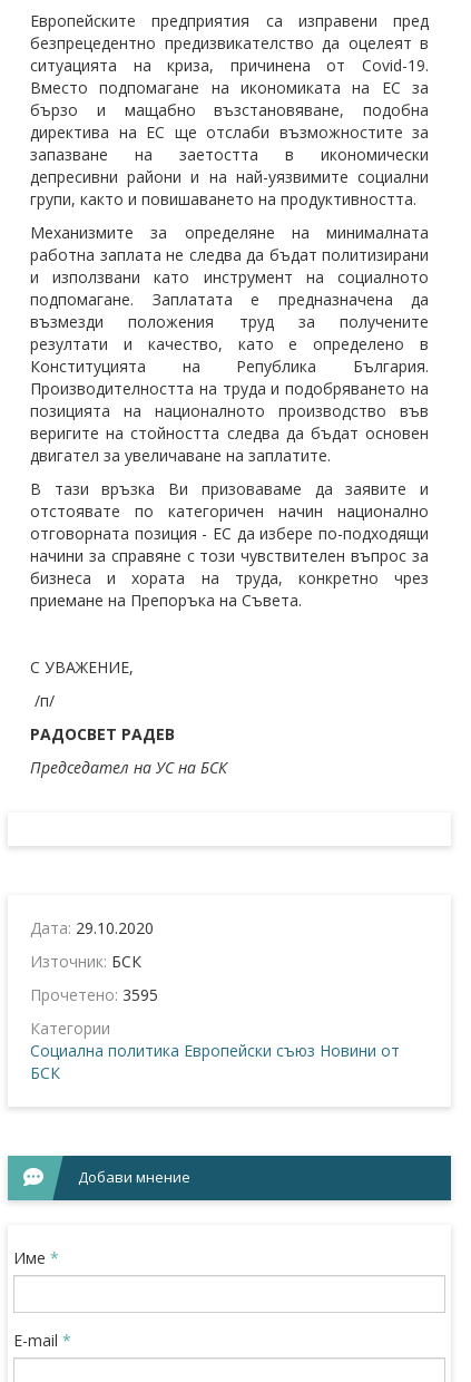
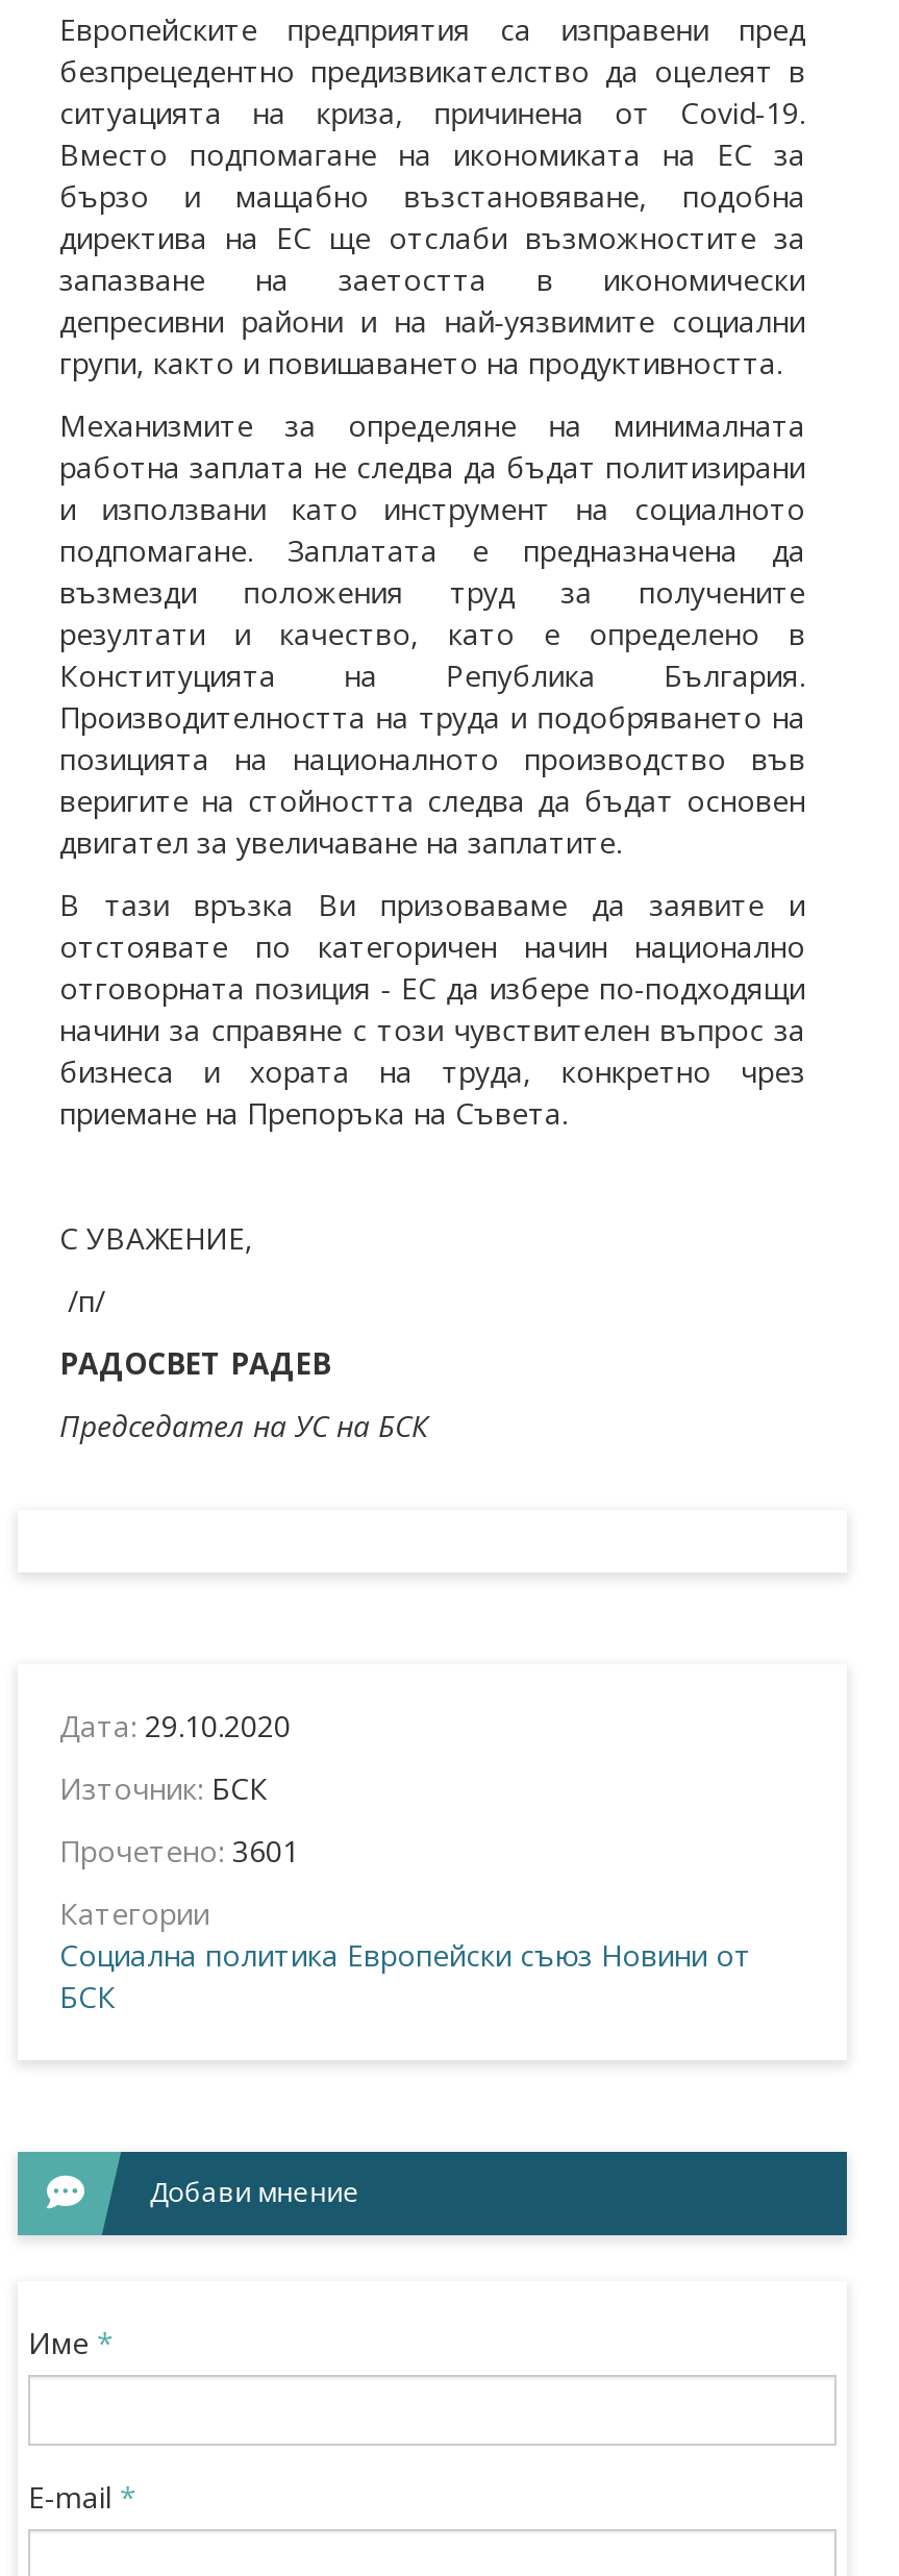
- Прочетено: 3595
+ Прочетено: 3601
